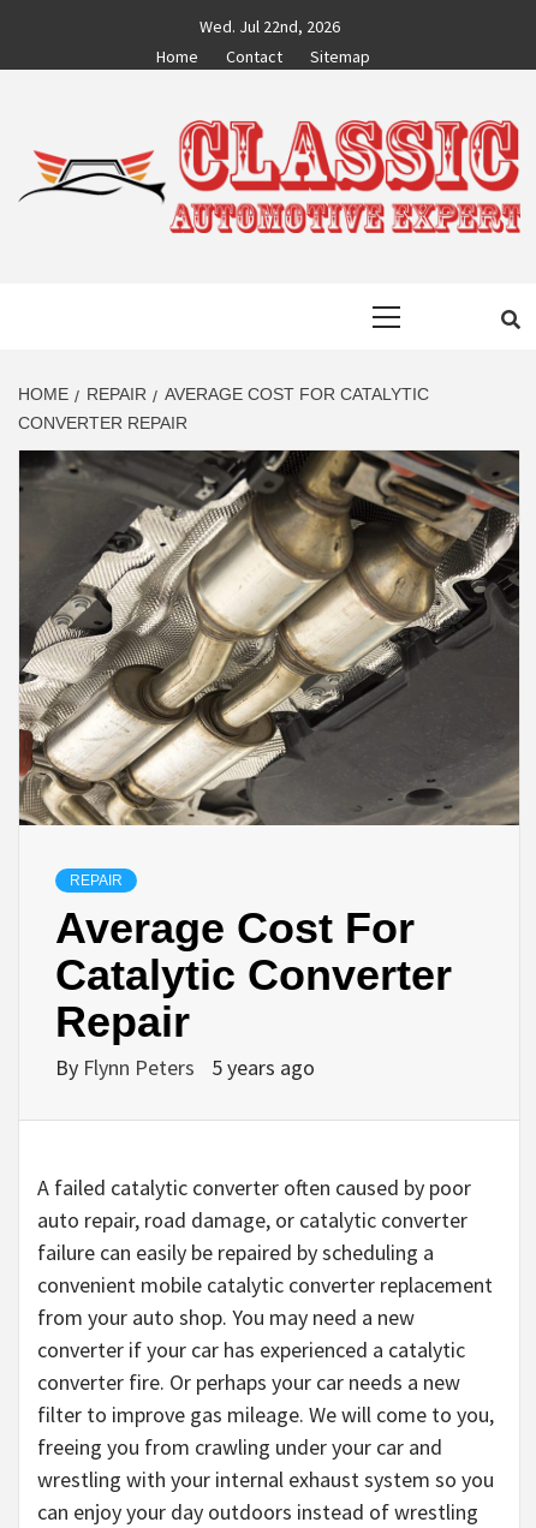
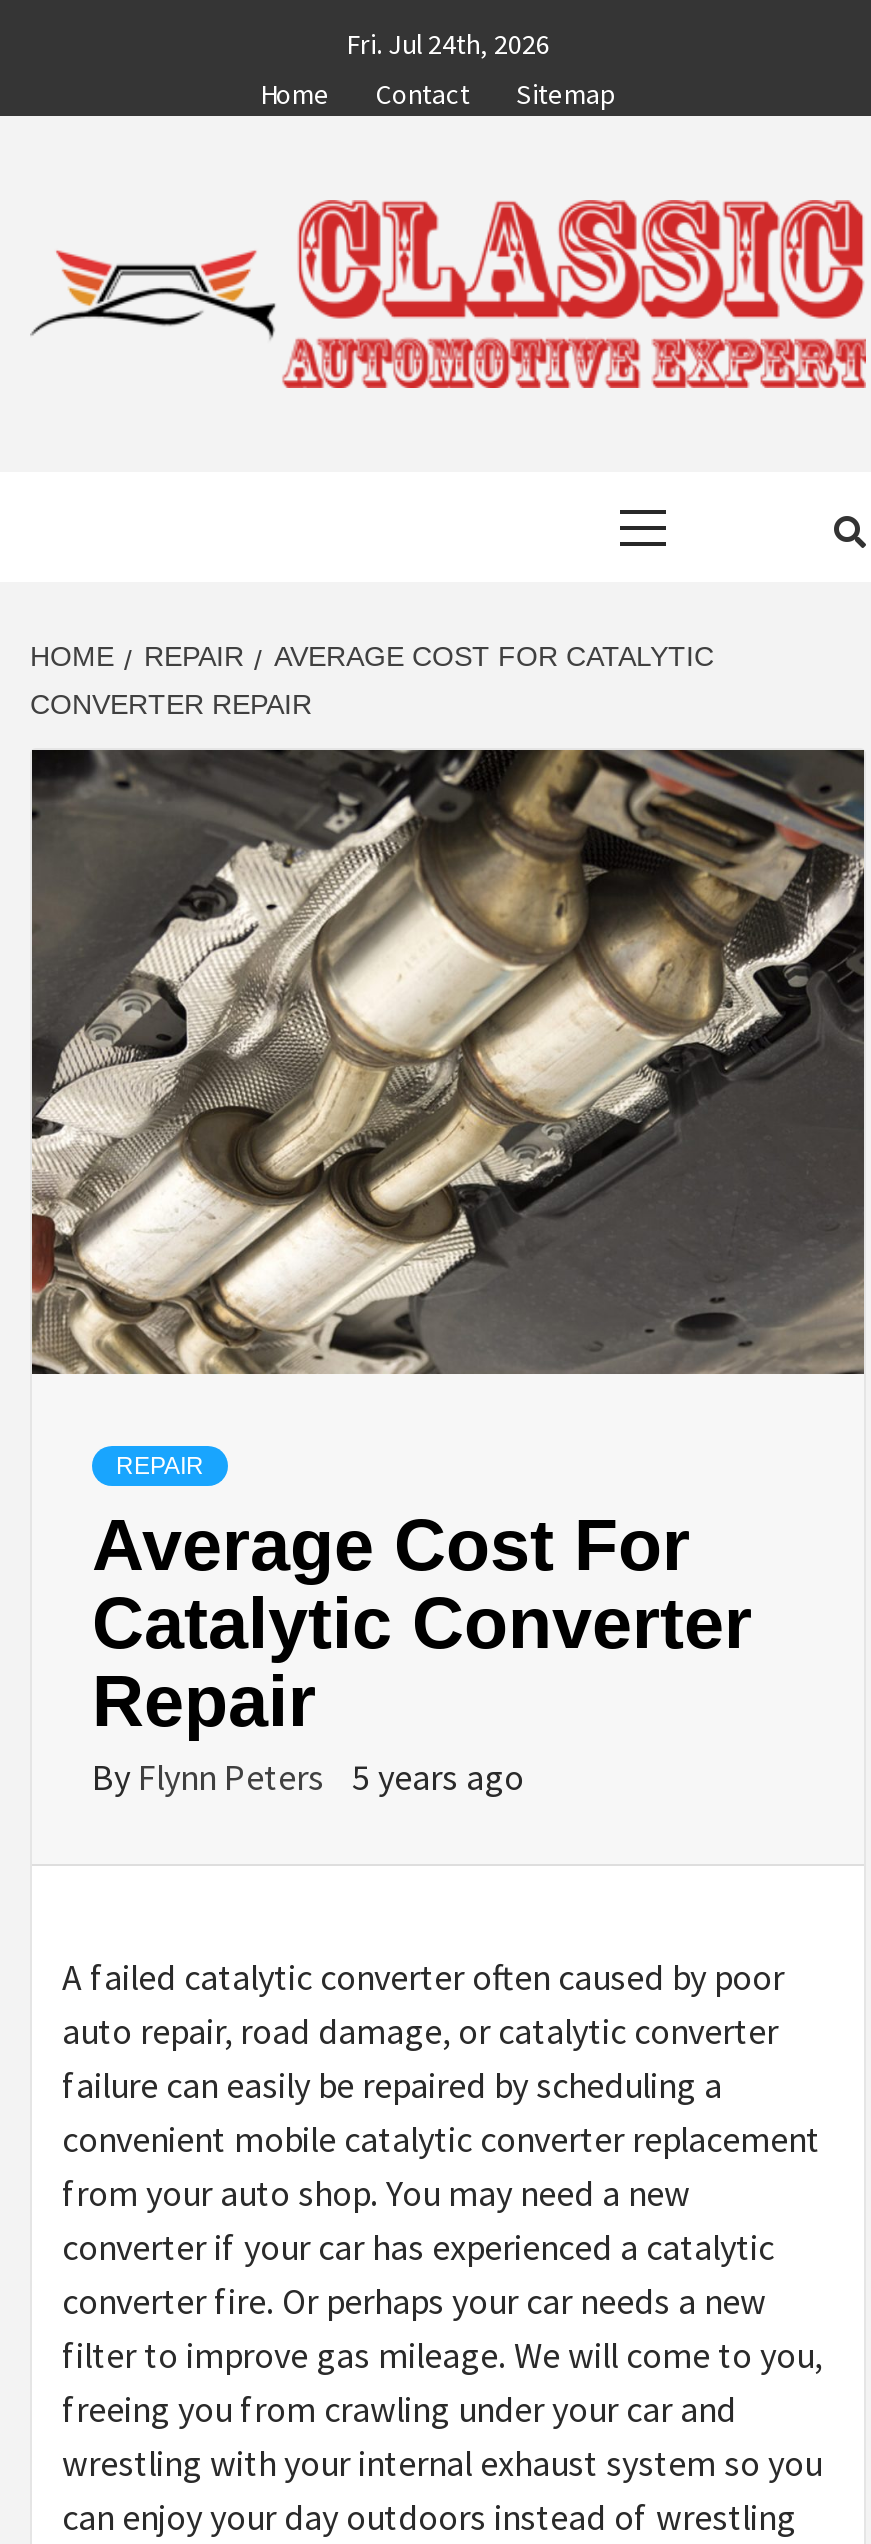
- Wed. Jul 22nd, 2026
+ Fri. Jul 24th, 2026
